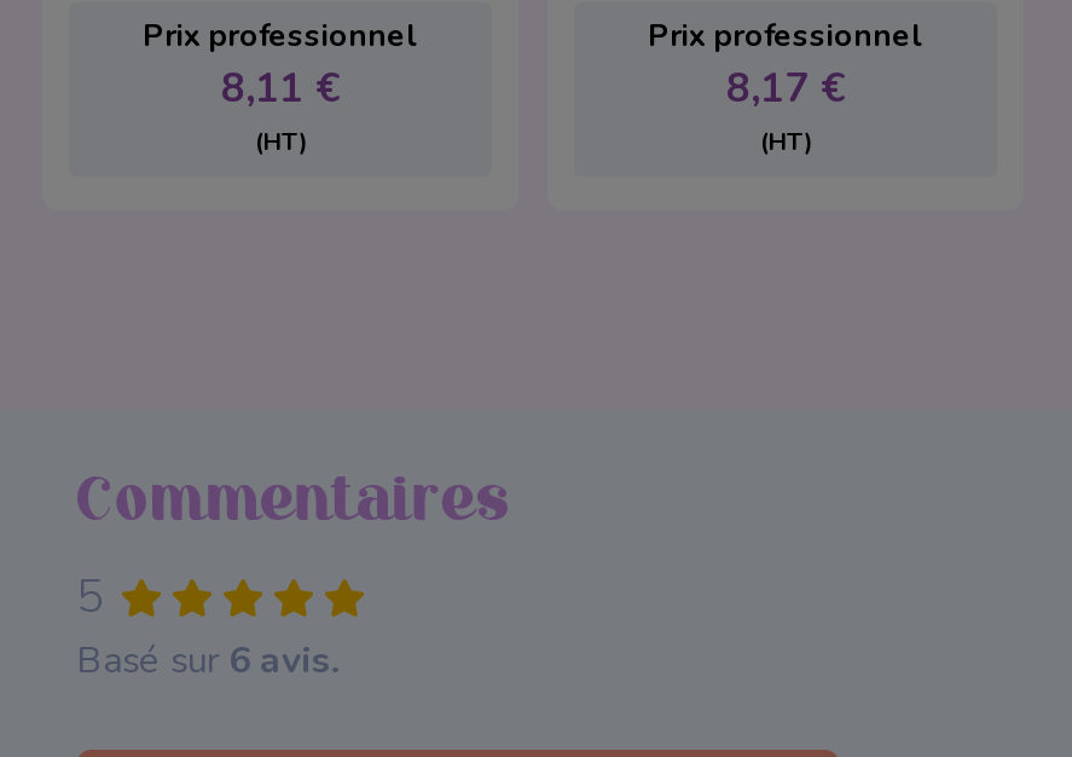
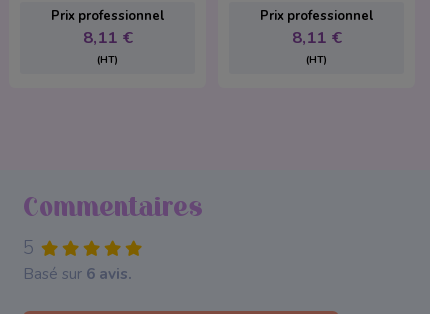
- 8,17 €
+ 8,11 €
